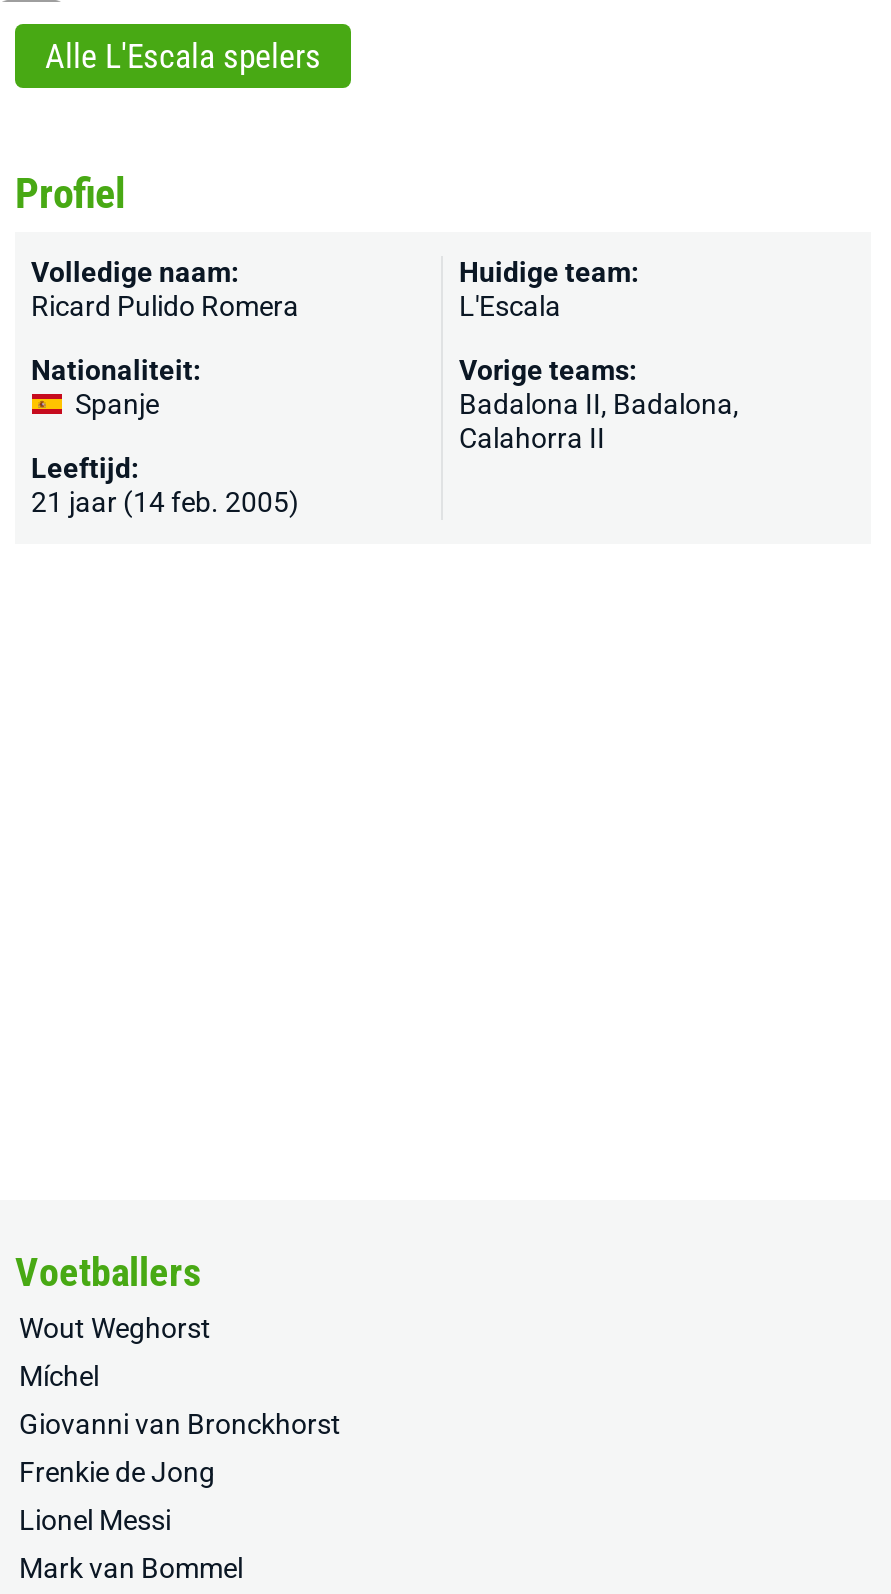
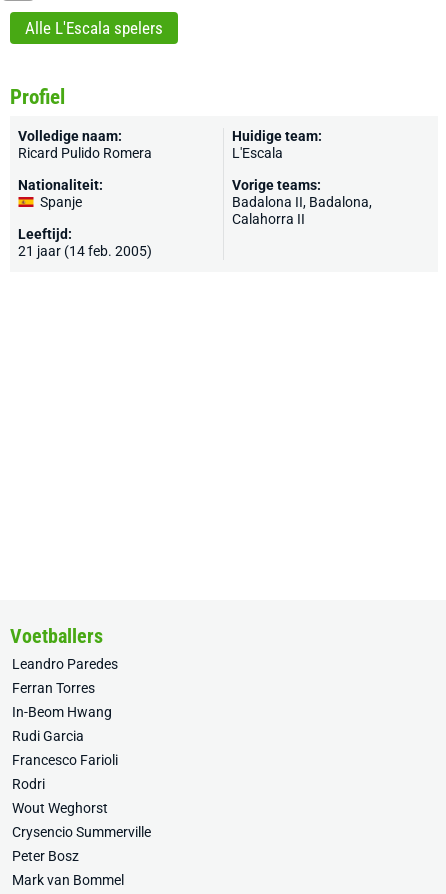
+ Leandro Paredes
+ Ferran Torres
+ In-Beom Hwang
+ Rudi Garcia
+ Francesco Farioli
+ Rodri

moved down: Wout Weghorst

- Míchel
- Giovanni van Bronckhorst
- Frenkie de Jong
- Lionel Messi
+ Crysencio Summerville
+ Peter Bosz
